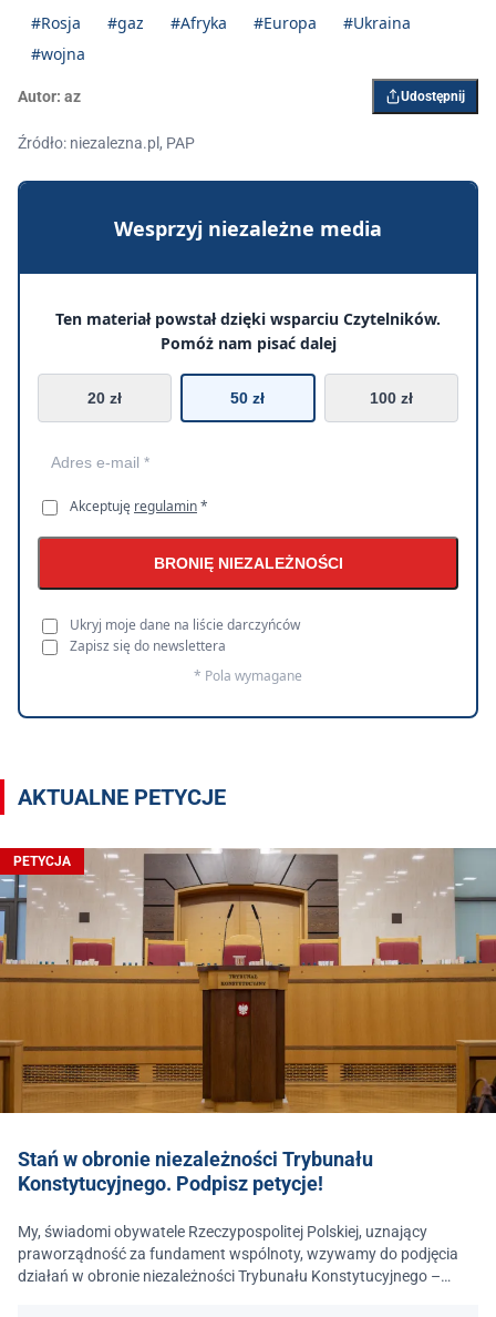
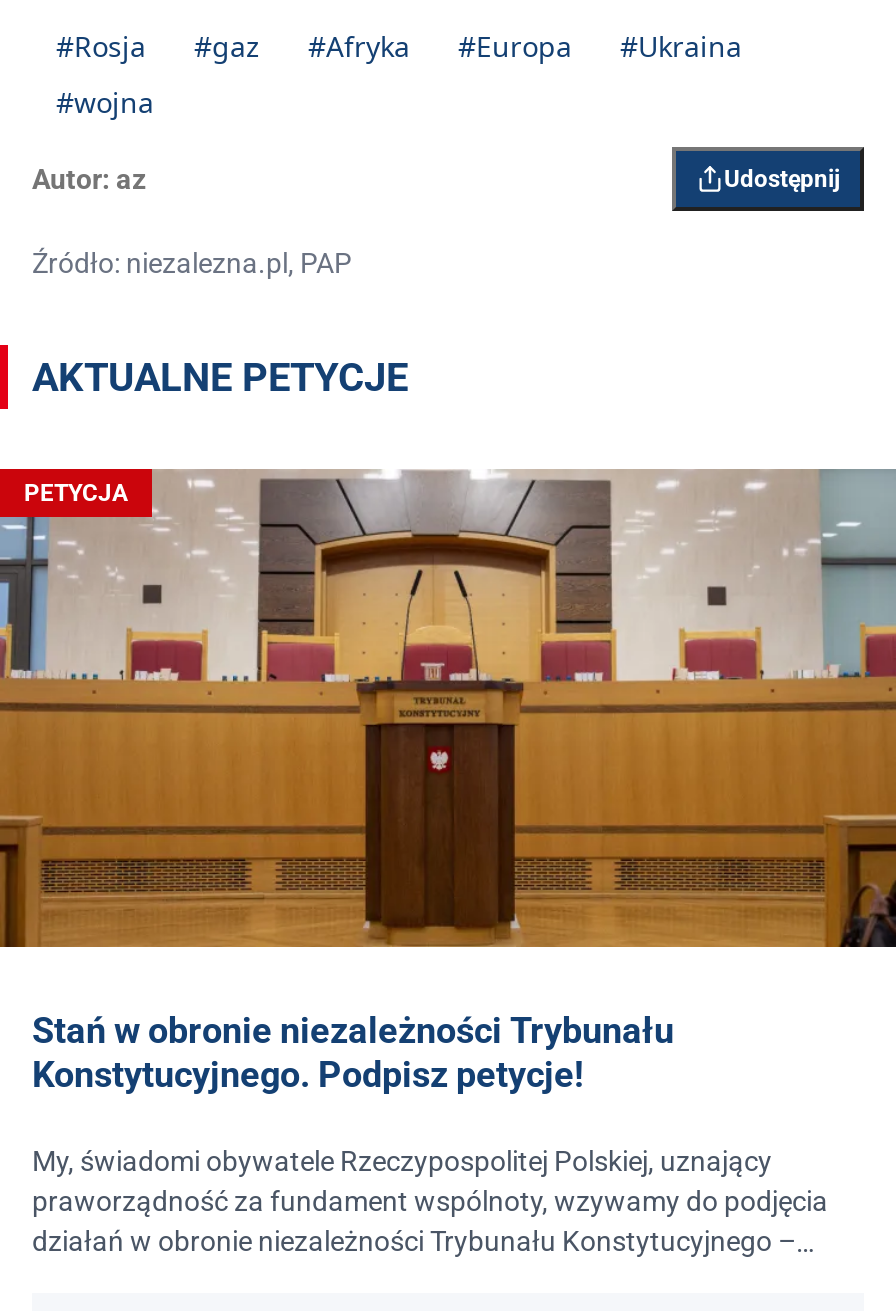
- [image]
- Wesprzyj niezależne media
- Ten materiał powstał dzięki wsparciu Czytelników.
- Pomóż nam pisać dalej
- 20 zł
- 50 zł
- 100 zł

- Akceptuję regulamin *
- BRONIĘ NIEZALEŻNOŚCI
- Ukryj moje dane na liście darczyńców
- Zapisz się do newslettera
- * Pola wymagane
